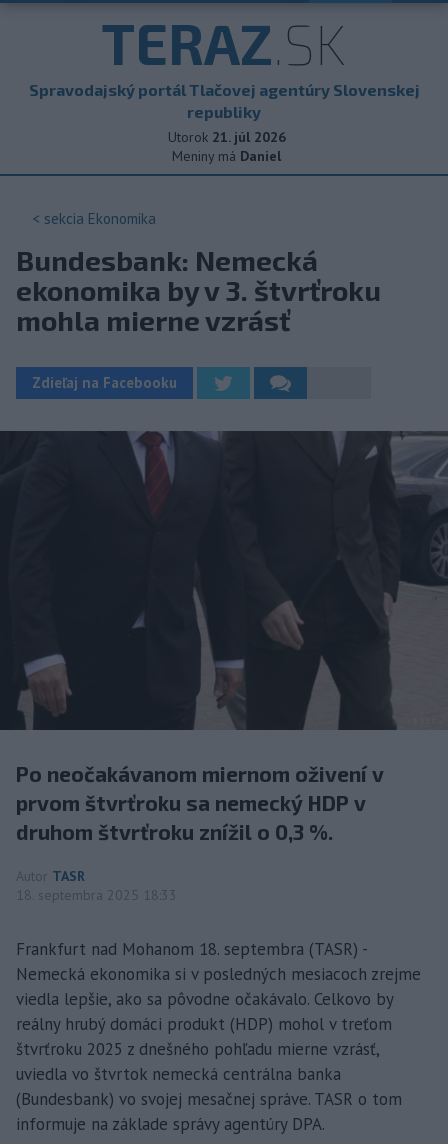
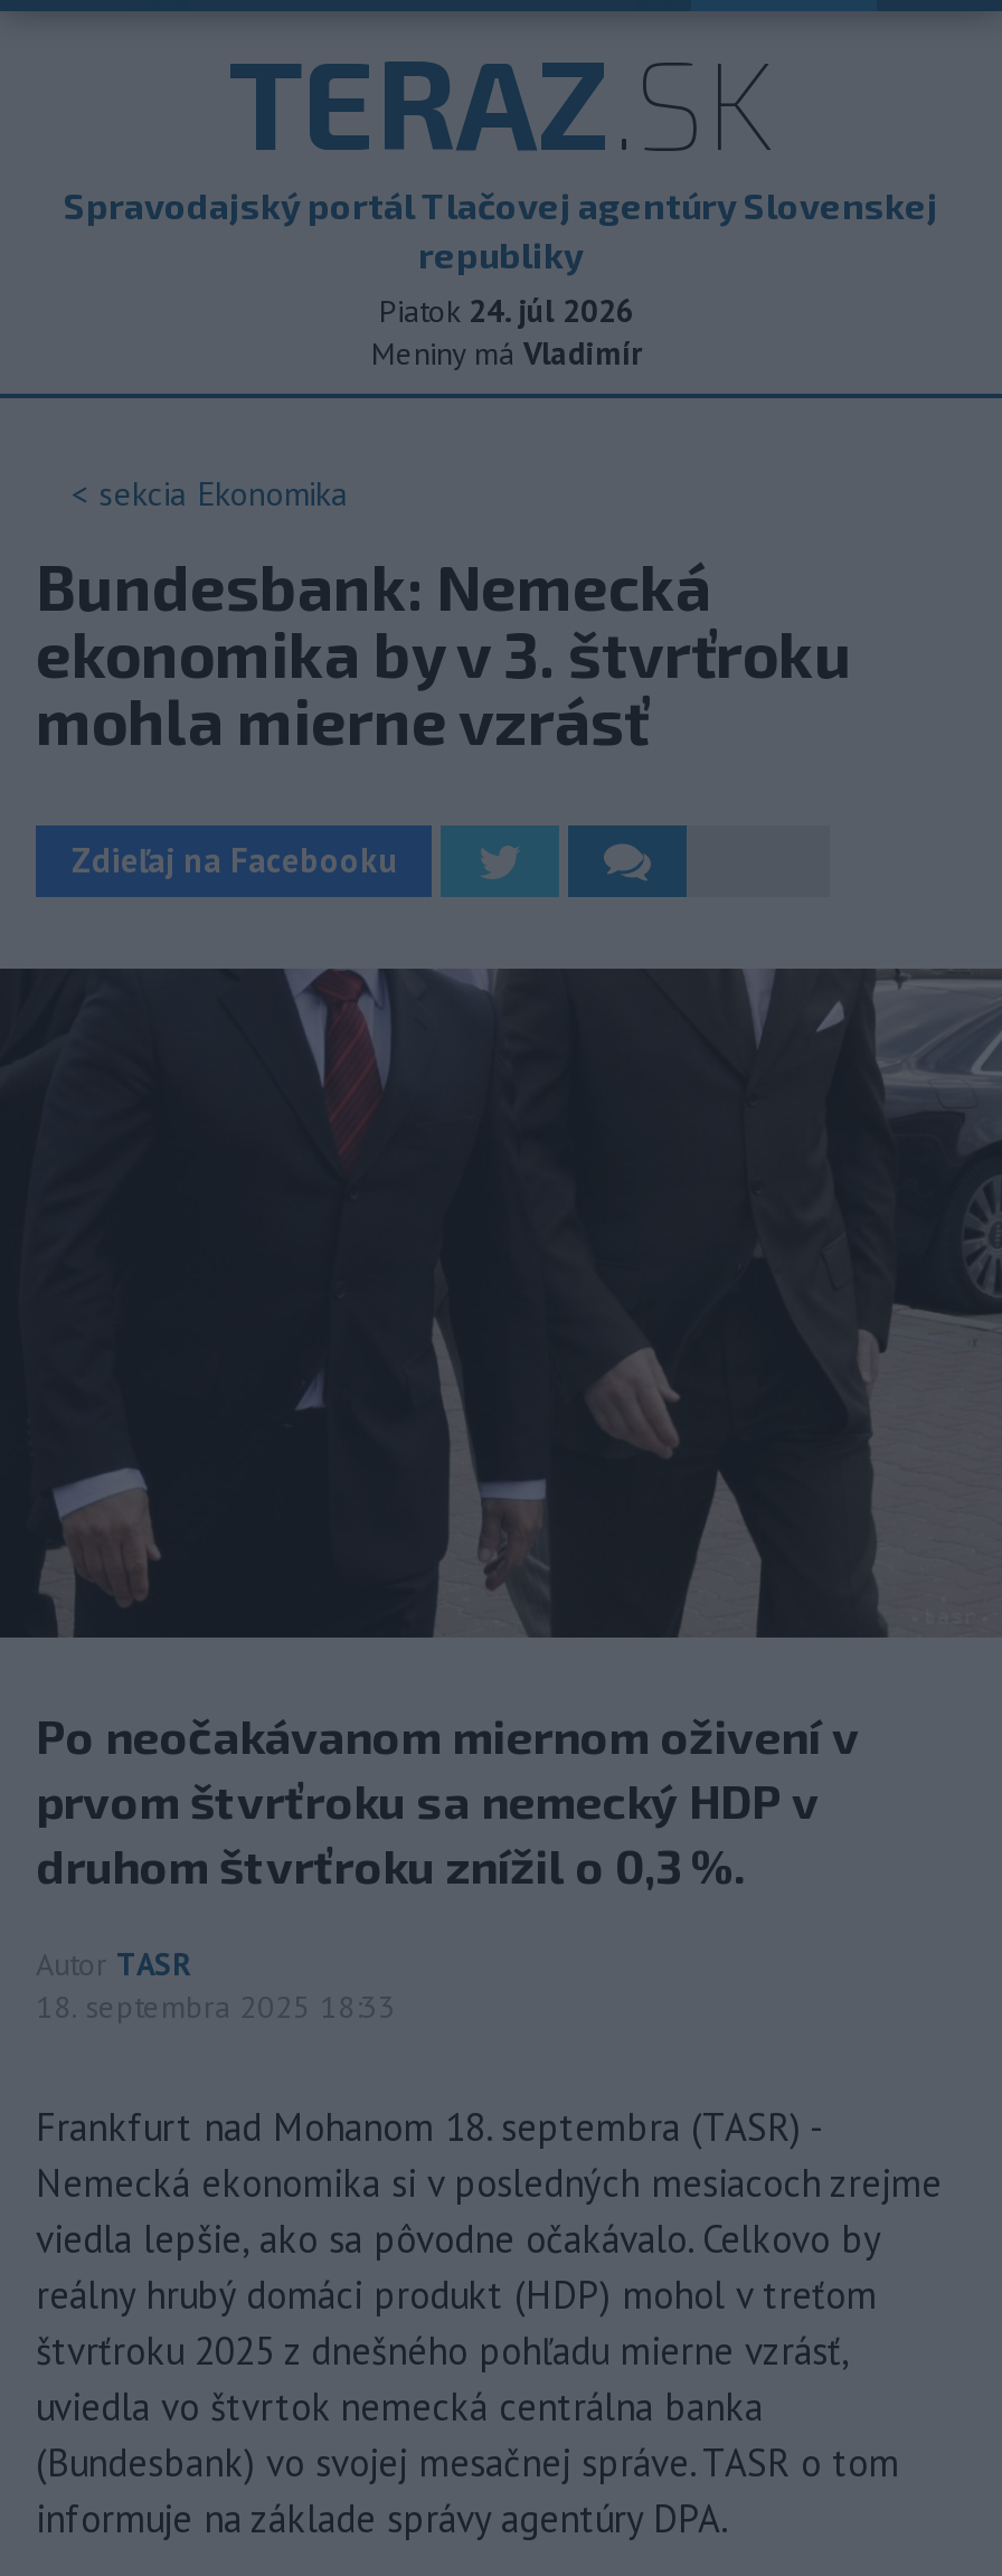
- Utorok 21. júl 2026
+ Piatok 24. júl 2026

- Meniny má Daniel
+ Meniny má Vladimír
